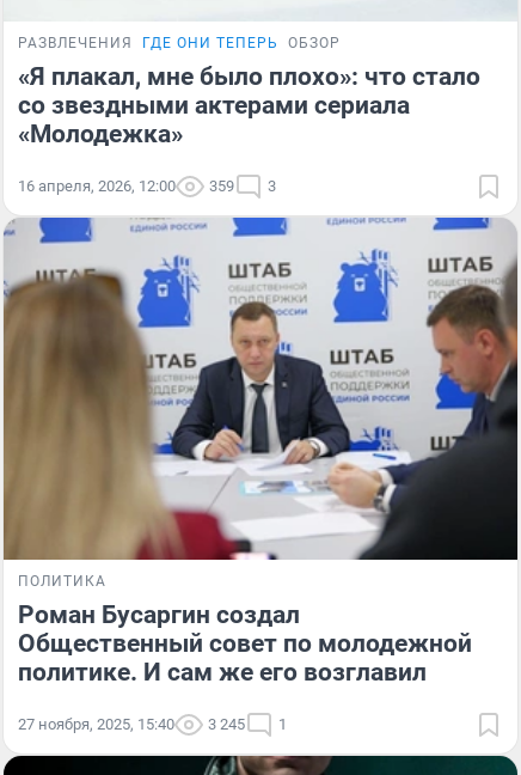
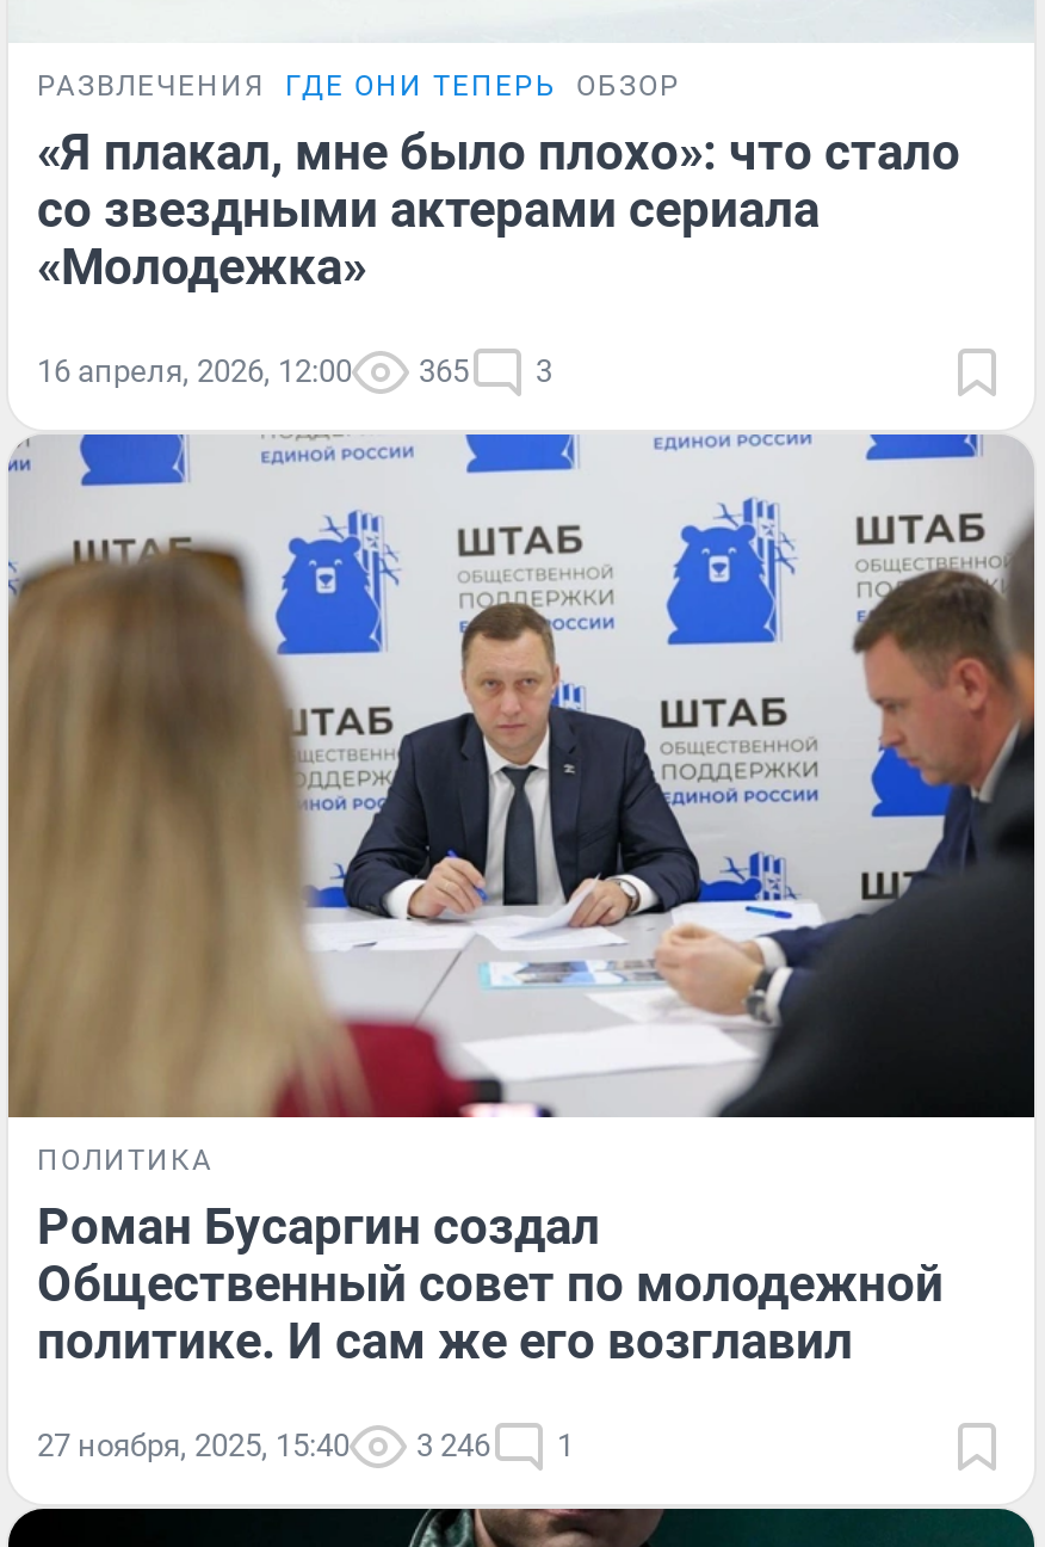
- 16 апреля, 2026, 12:00 359 3
+ 16 апреля, 2026, 12:00 365 3

- 27 ноября, 2025, 15:40 3 245 1
+ 27 ноября, 2025, 15:40 3 246 1
